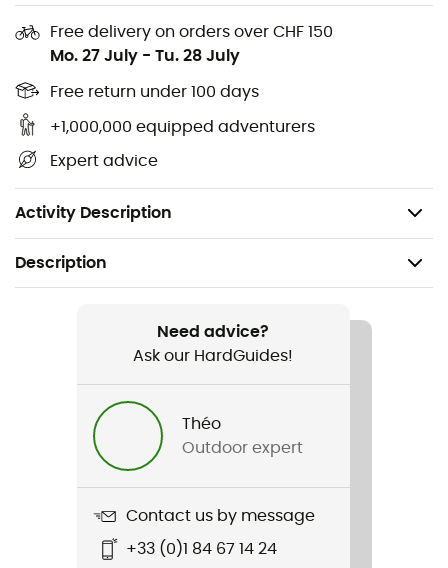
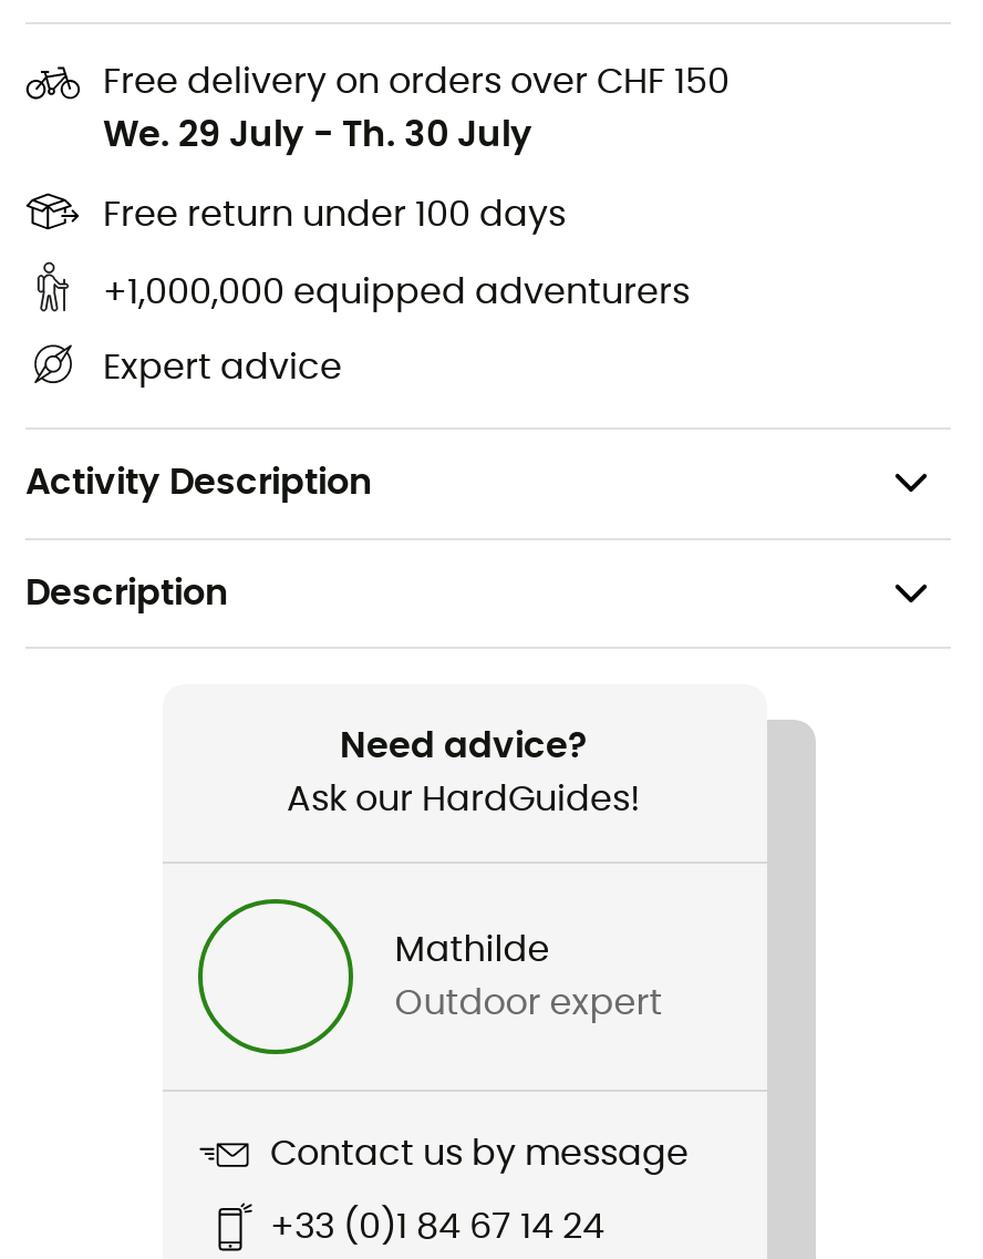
- Mo. 27 July - Tu. 28 July
+ We. 29 July - Th. 30 July

- Théo
+ Mathilde
